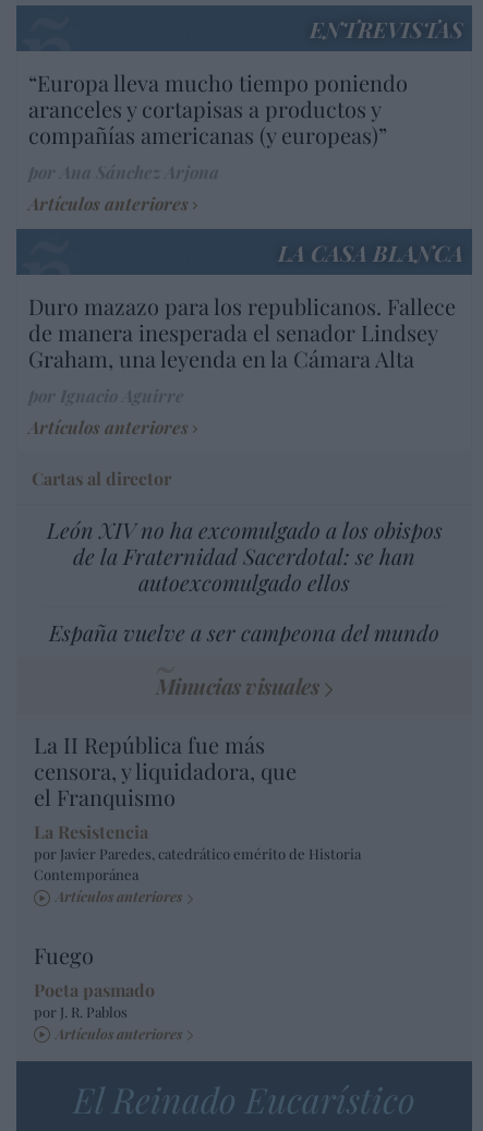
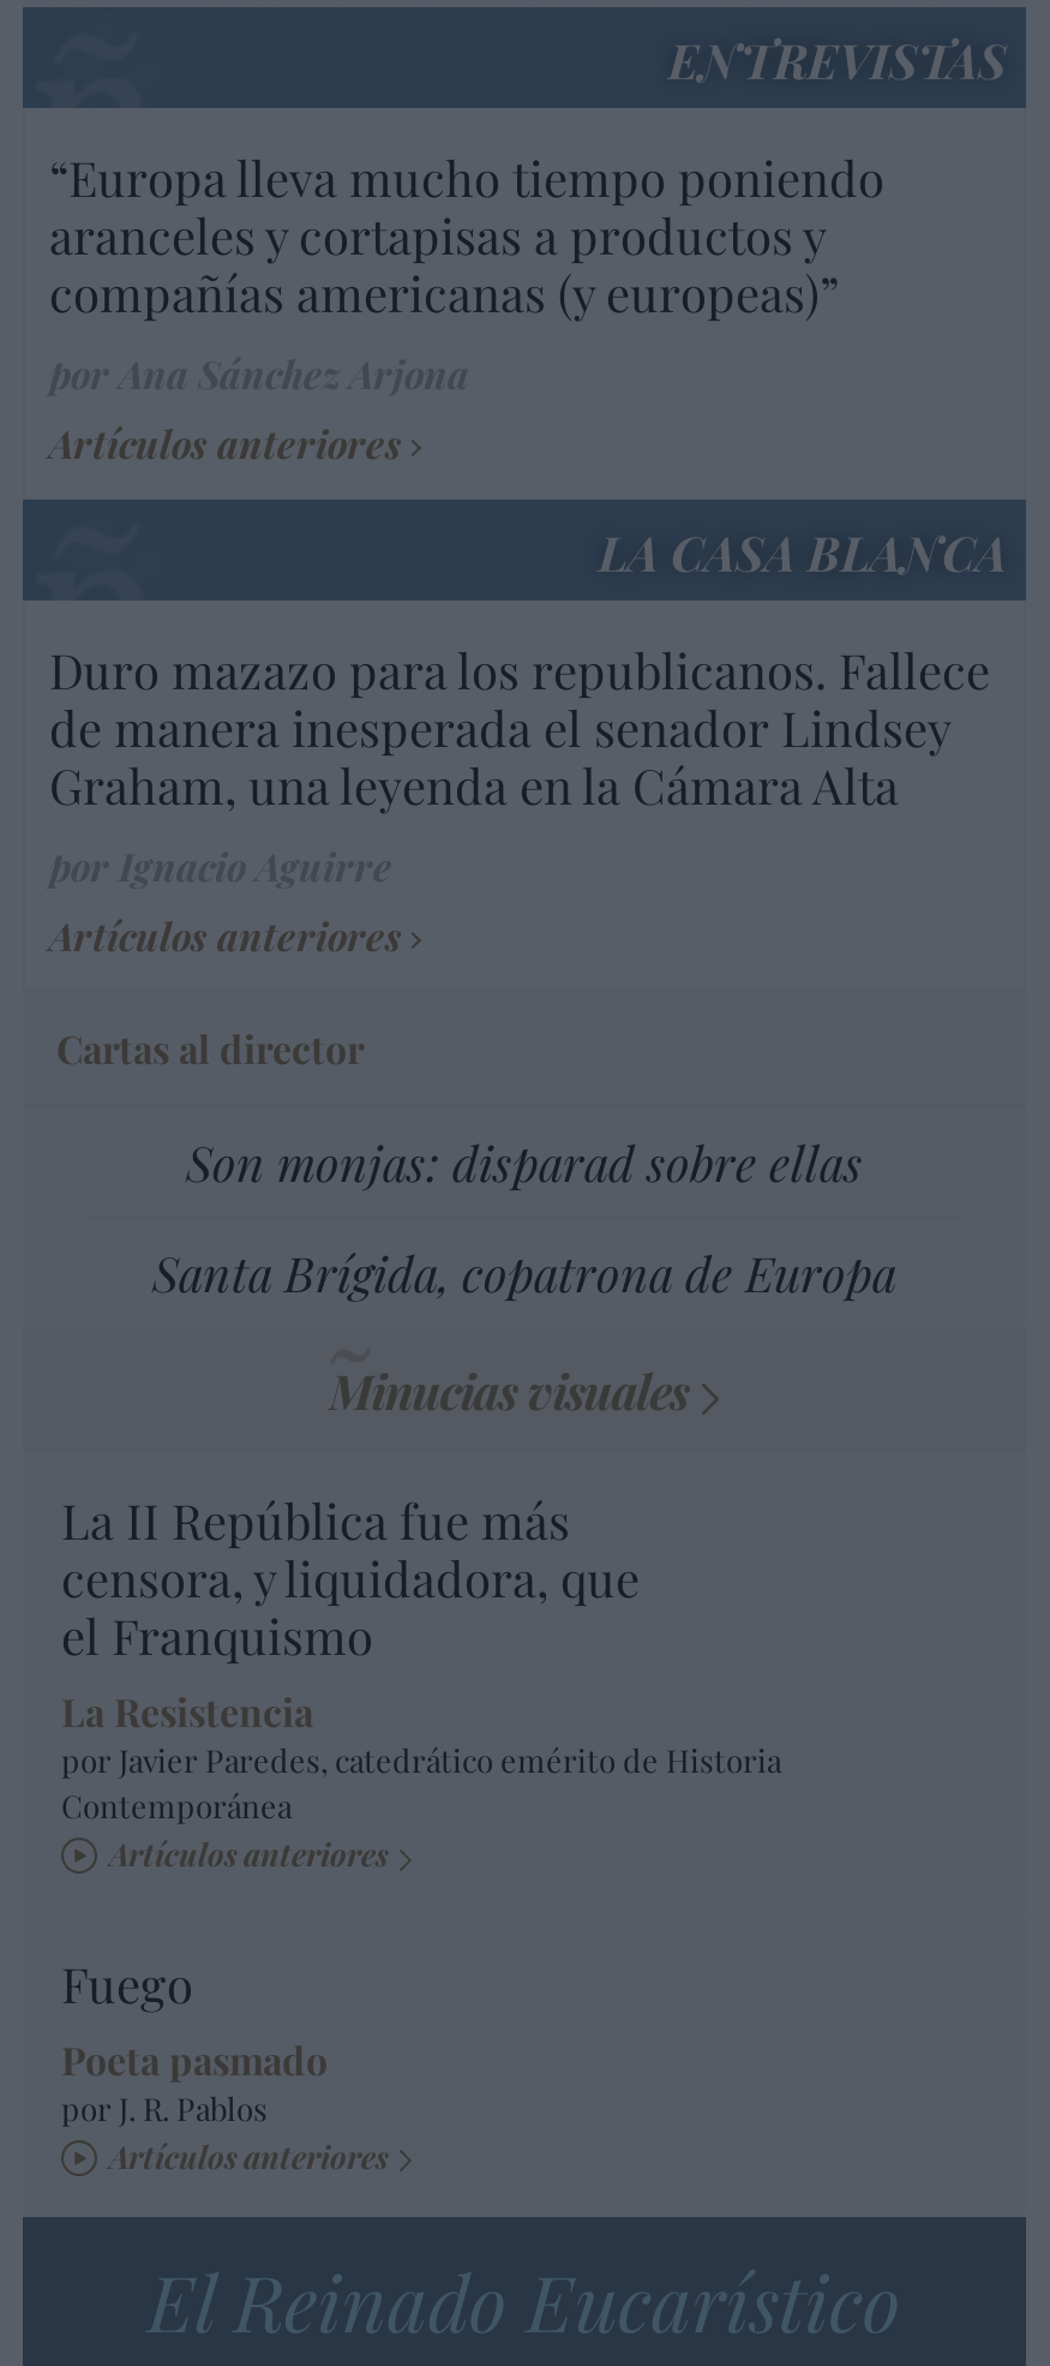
- León XIV no ha excomulgado a los obispos
- de la Fraternidad Sacerdotal: se han
- autoexcomulgado ellos
+ Son monjas: disparad sobre ellas

- España vuelve a ser campeona del mundo
+ Santa Brígida, copatrona de Europa
